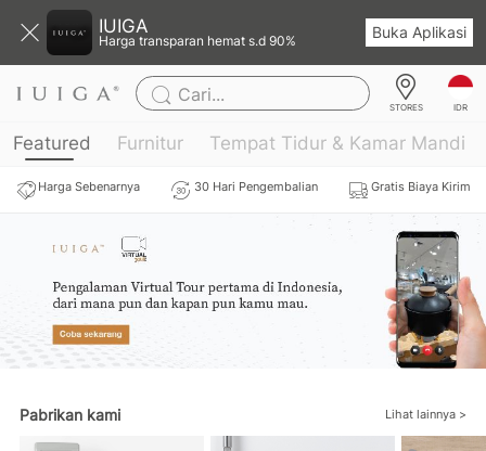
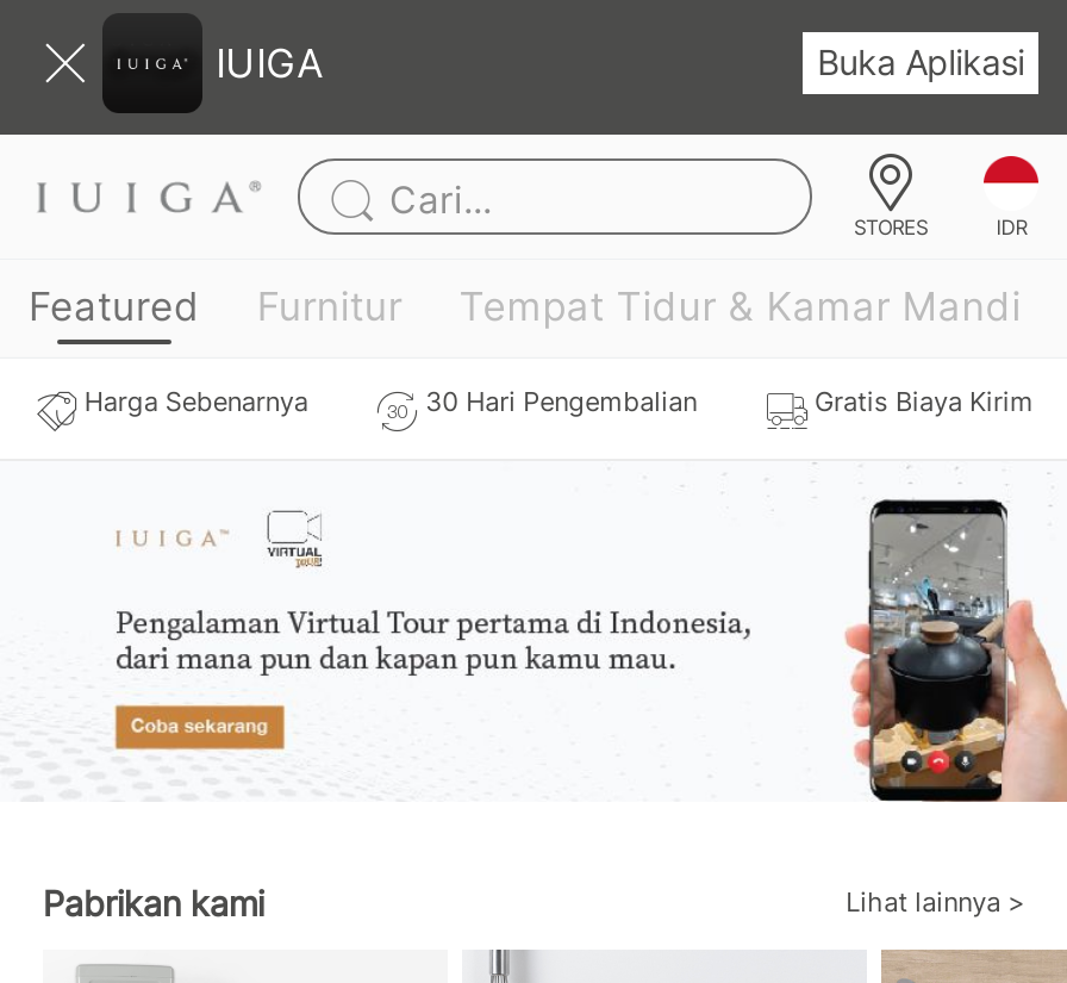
- Harga transparan hemat s.d 90%
